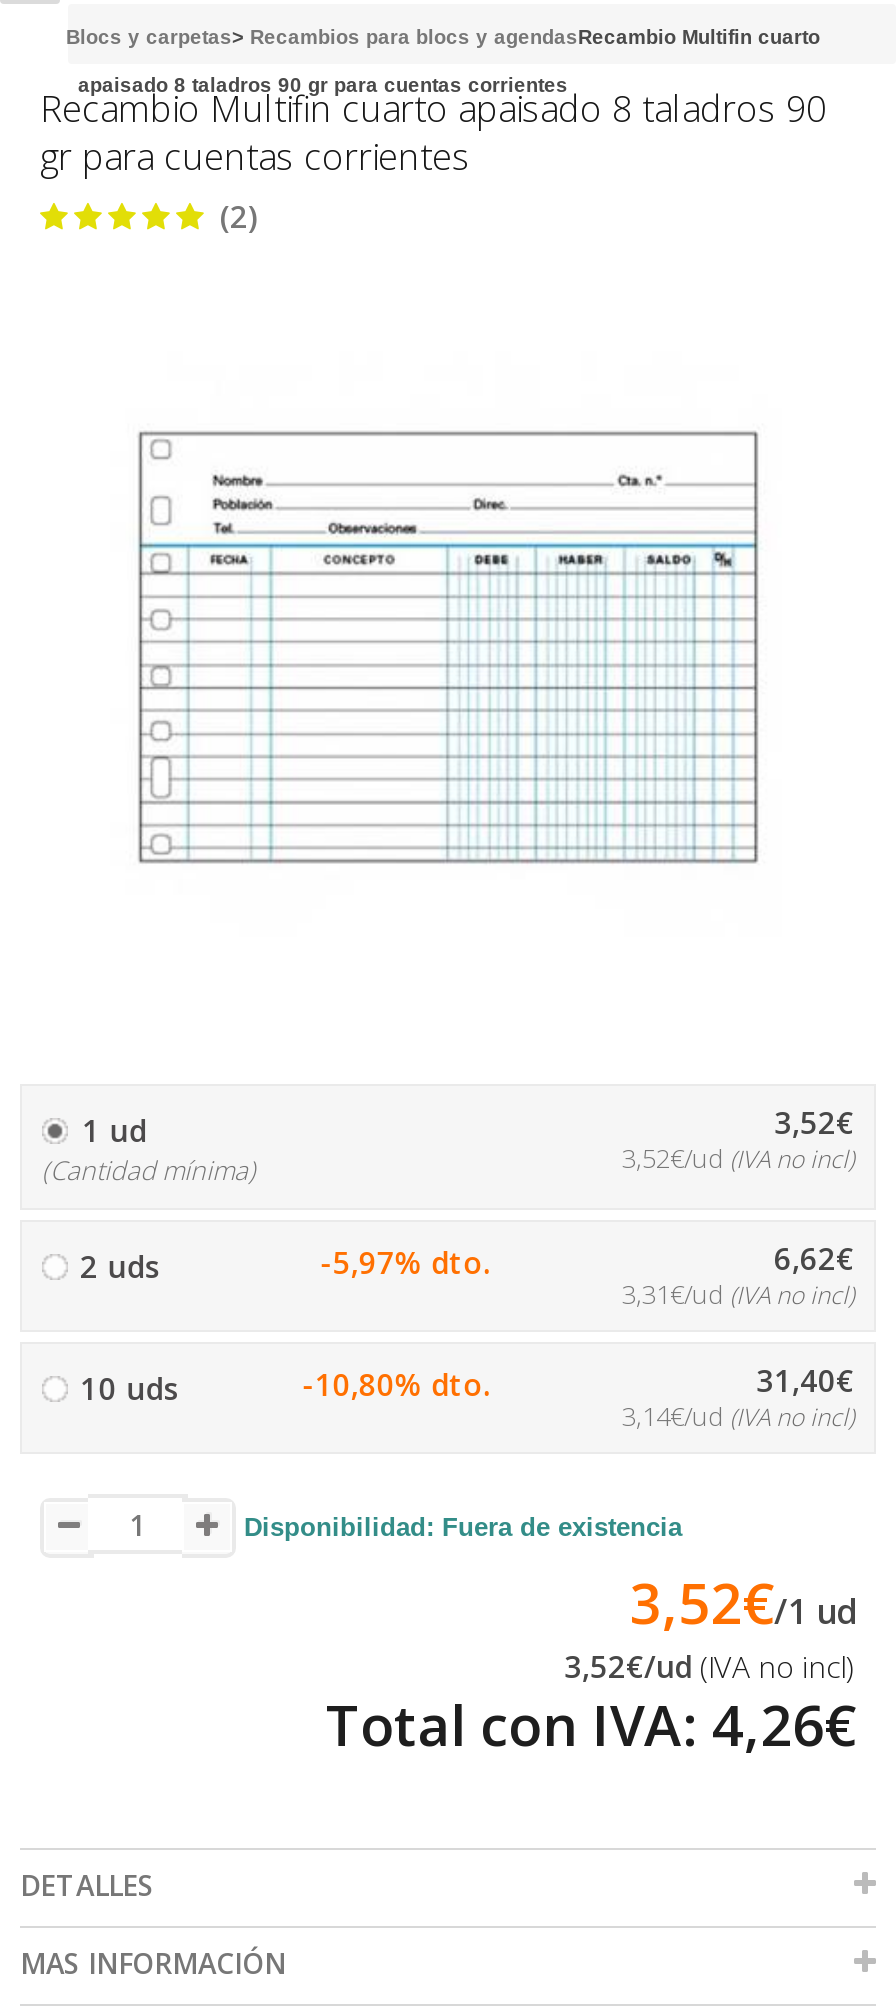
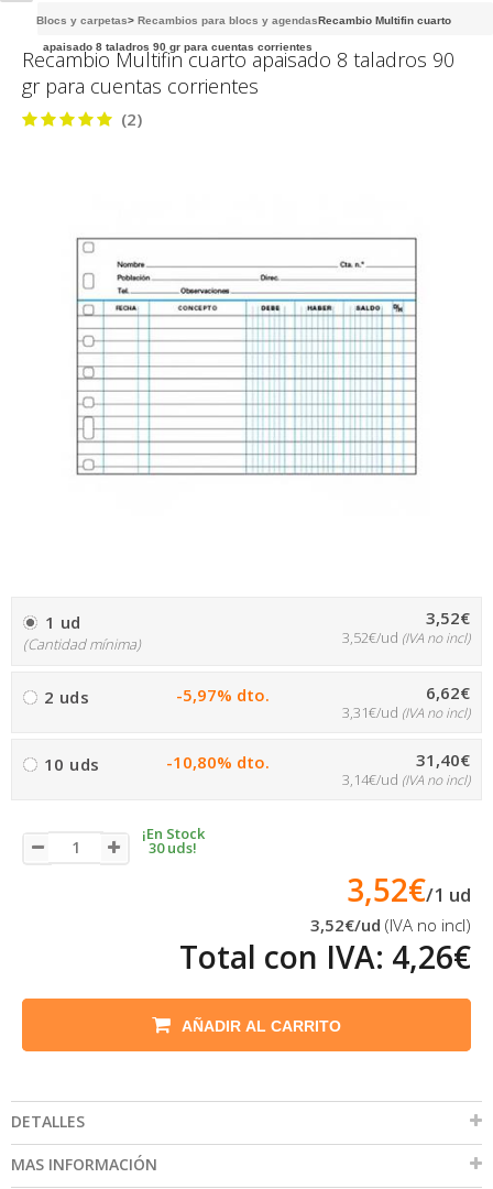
- Disponibilidad: Fuera de existencia
+ ¡En Stock
+ 30 uds!

+ AÑADIR AL CARRITO
